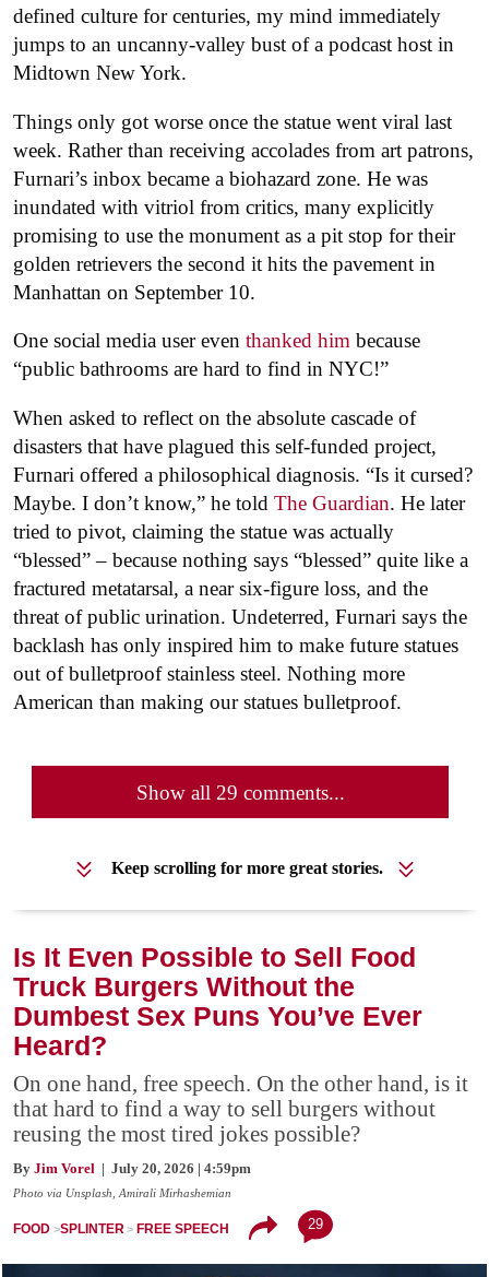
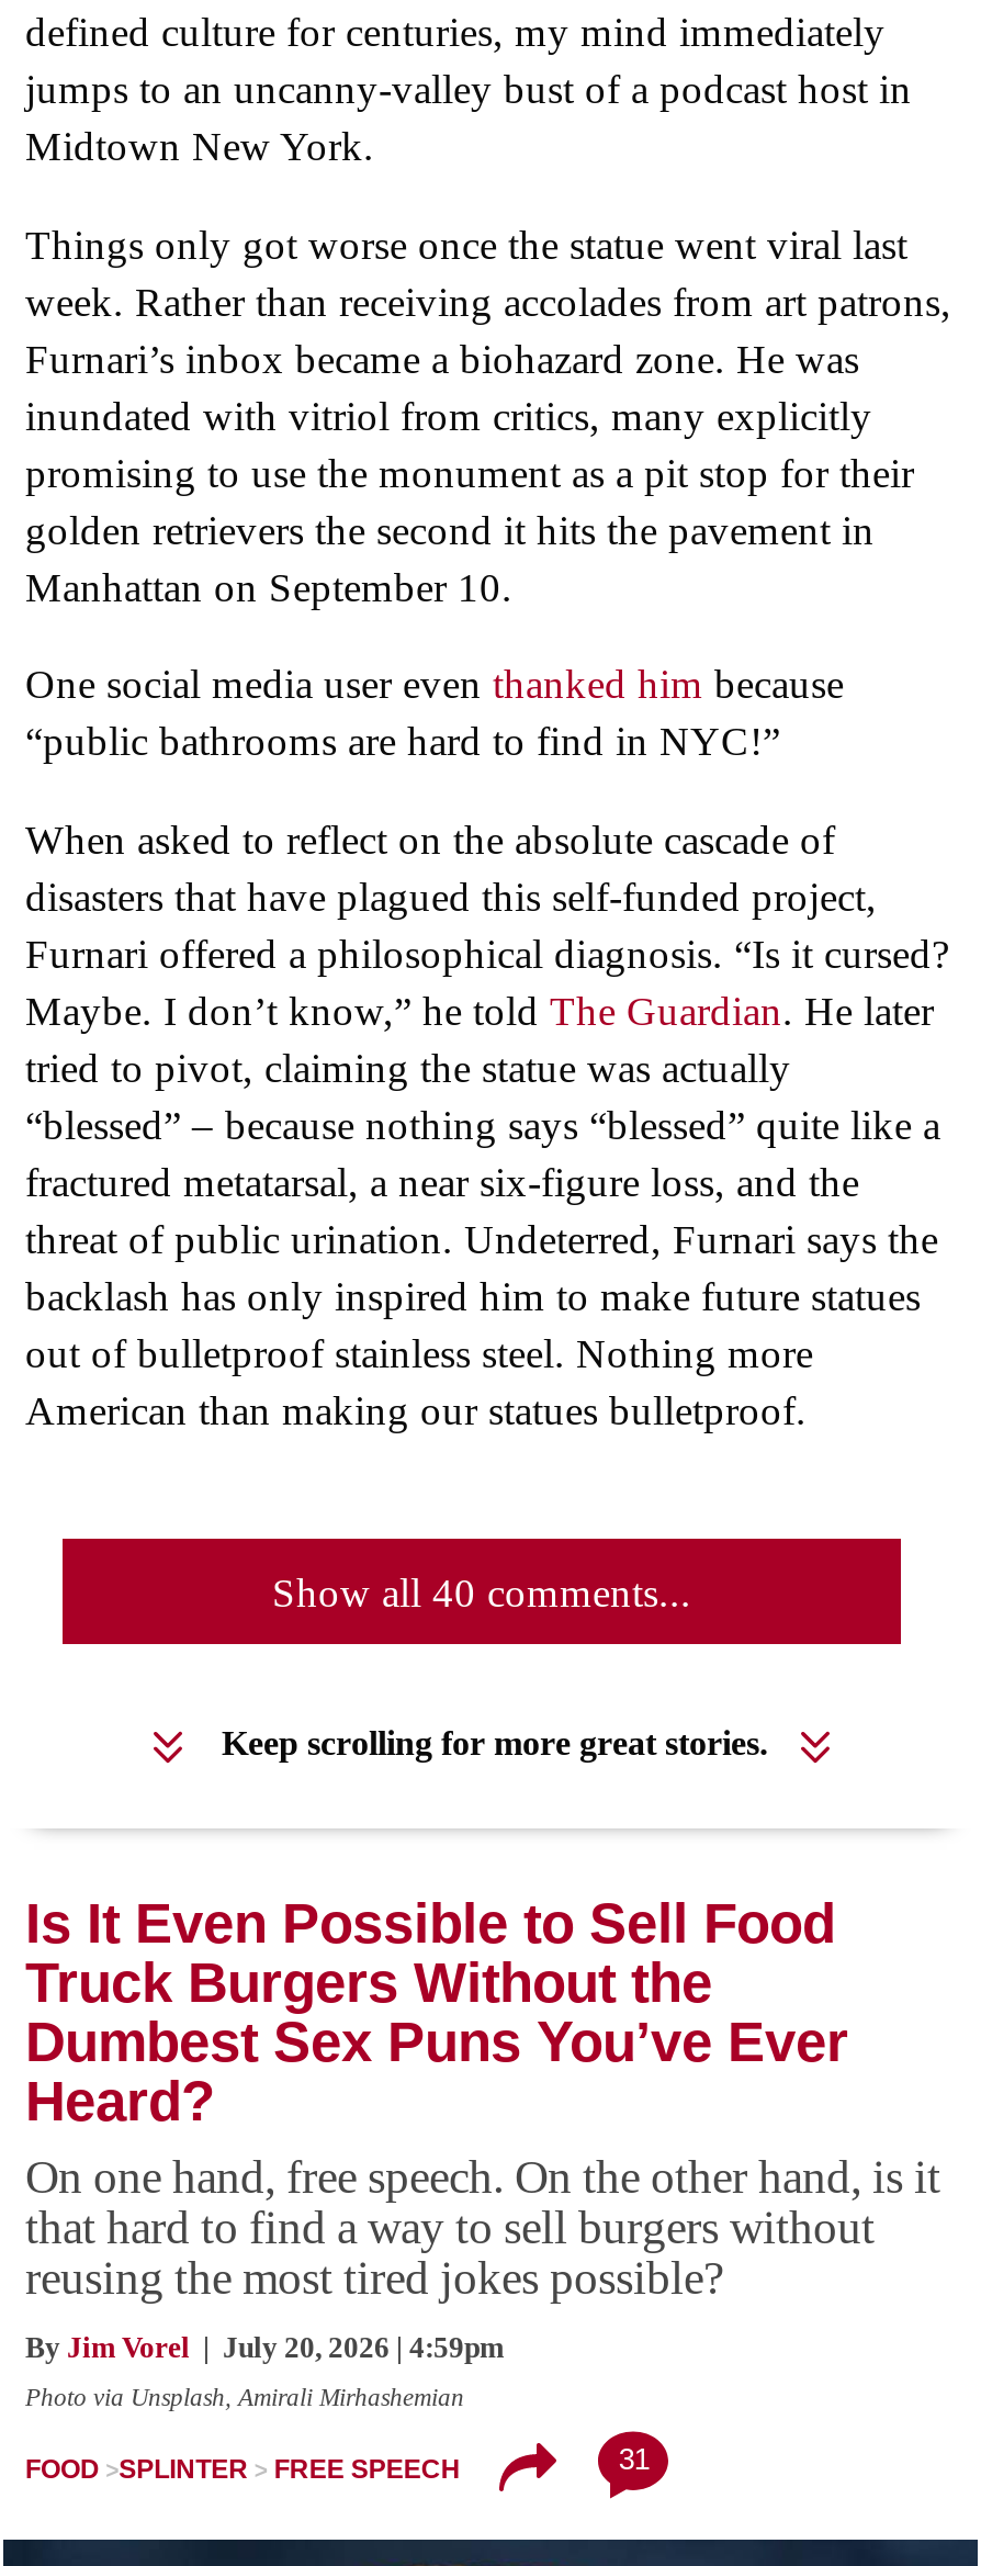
- Show all 29 comments...
+ Show all 40 comments...

- 29
+ 31
